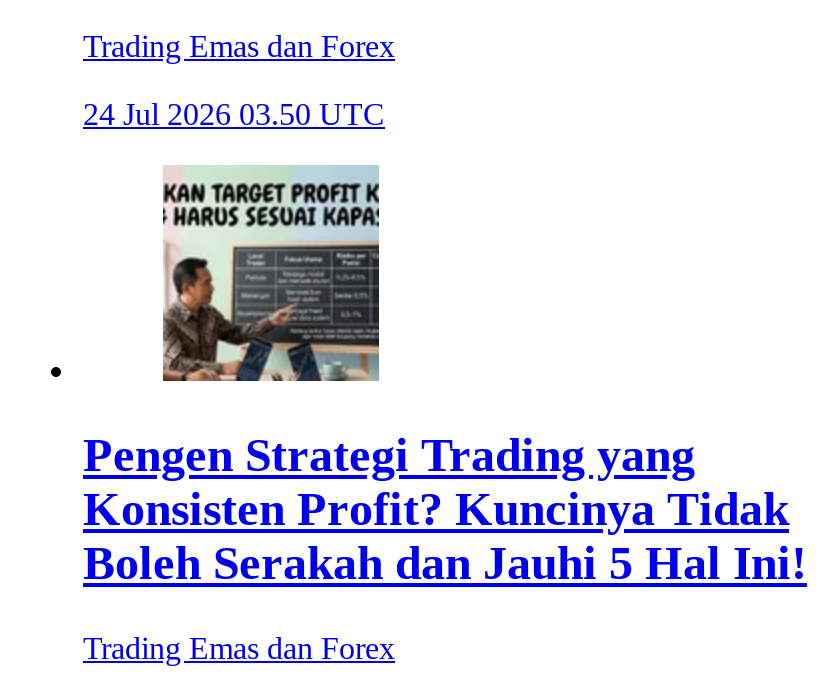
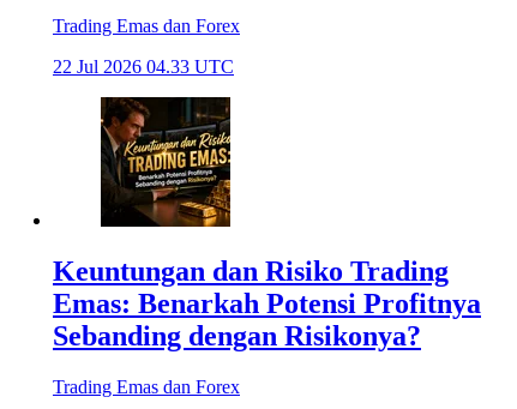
- 24 Jul 2026 03.50 UTC
+ 22 Jul 2026 04.33 UTC

- [image]
- Pengen Strategi Trading yang
- Konsisten Profit? Kuncinya Tidak
- Boleh Serakah dan Jauhi 5 Hal Ini!
+ [image]
+ Keuntungan dan Risiko Trading
+ Emas: Benarkah Potensi Profitnya
+ Sebanding dengan Risikonya?
